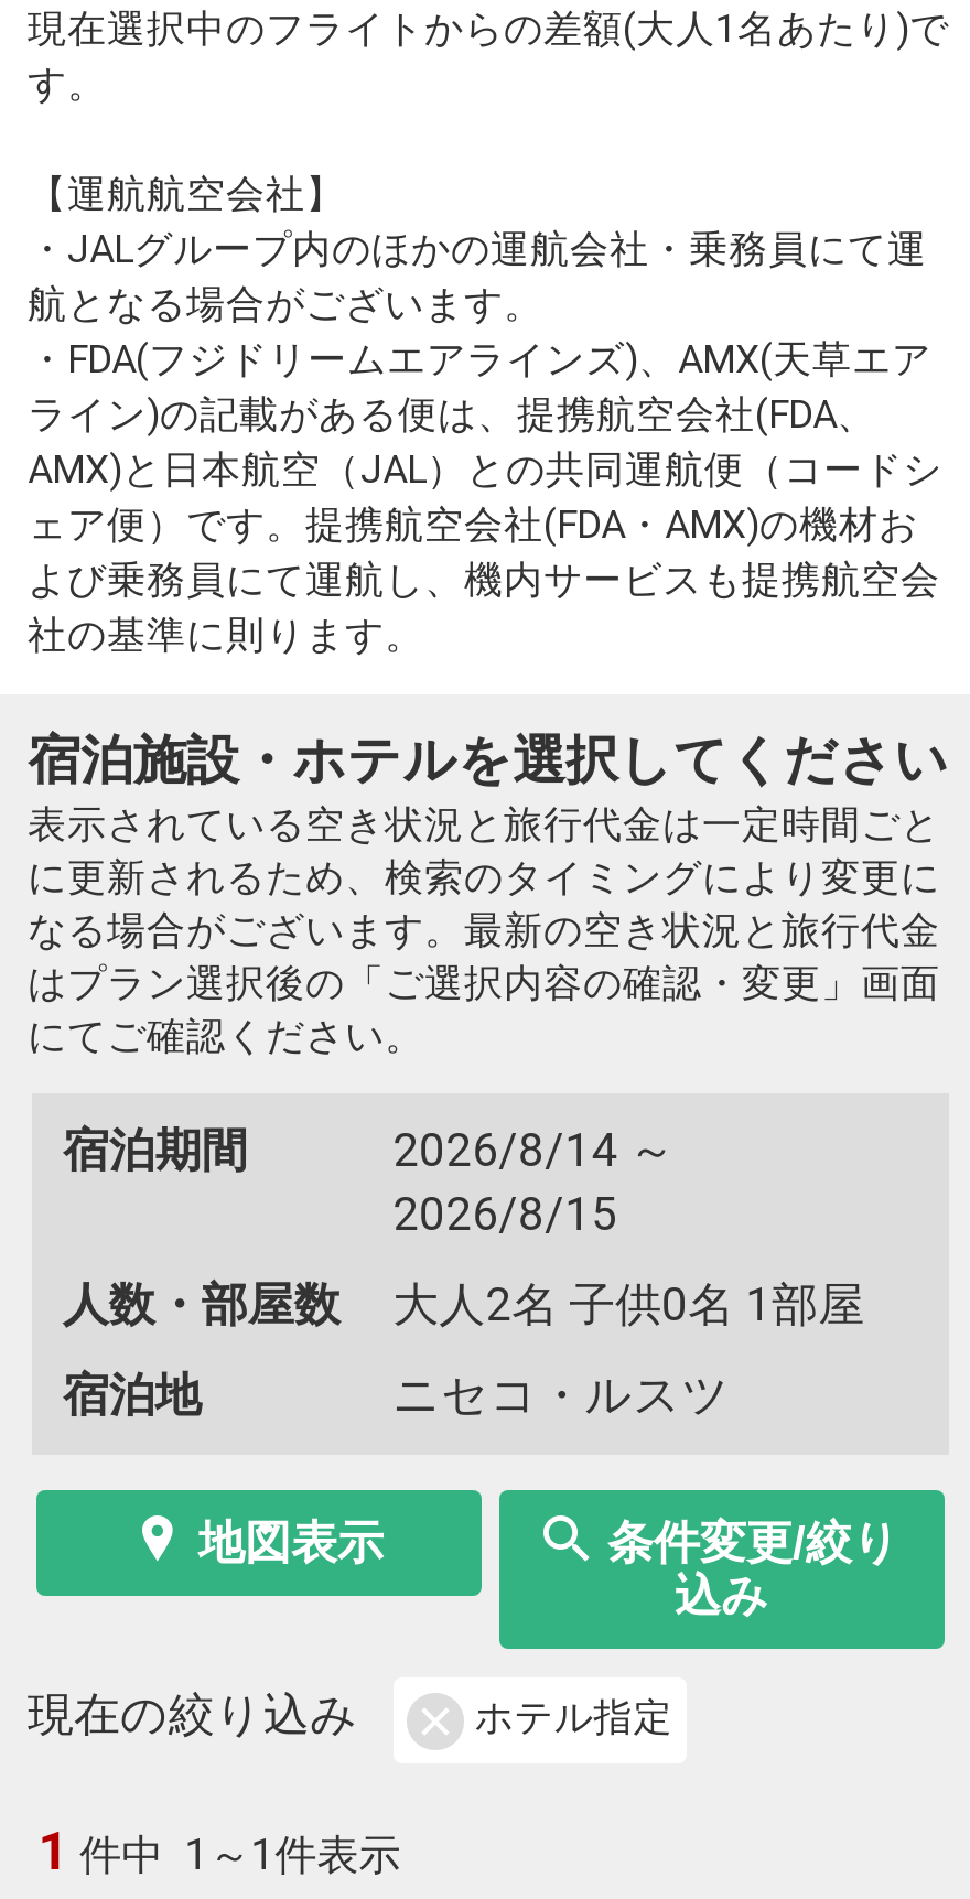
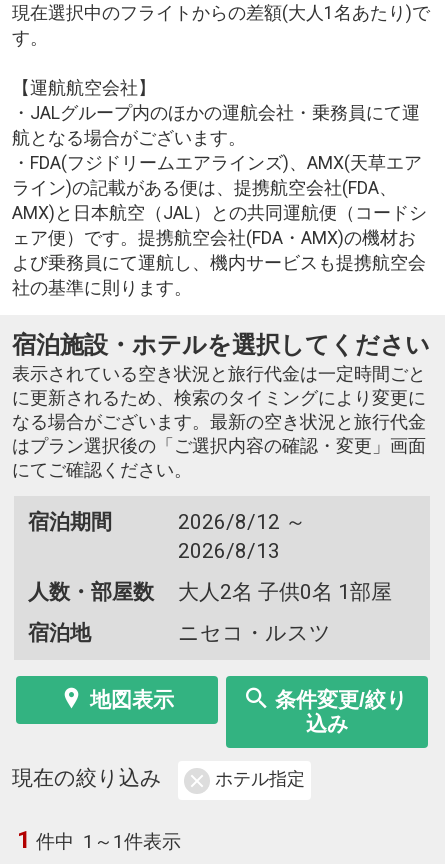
- 2026/8/14 ～
+ 2026/8/12 ～

- 2026/8/15
+ 2026/8/13
